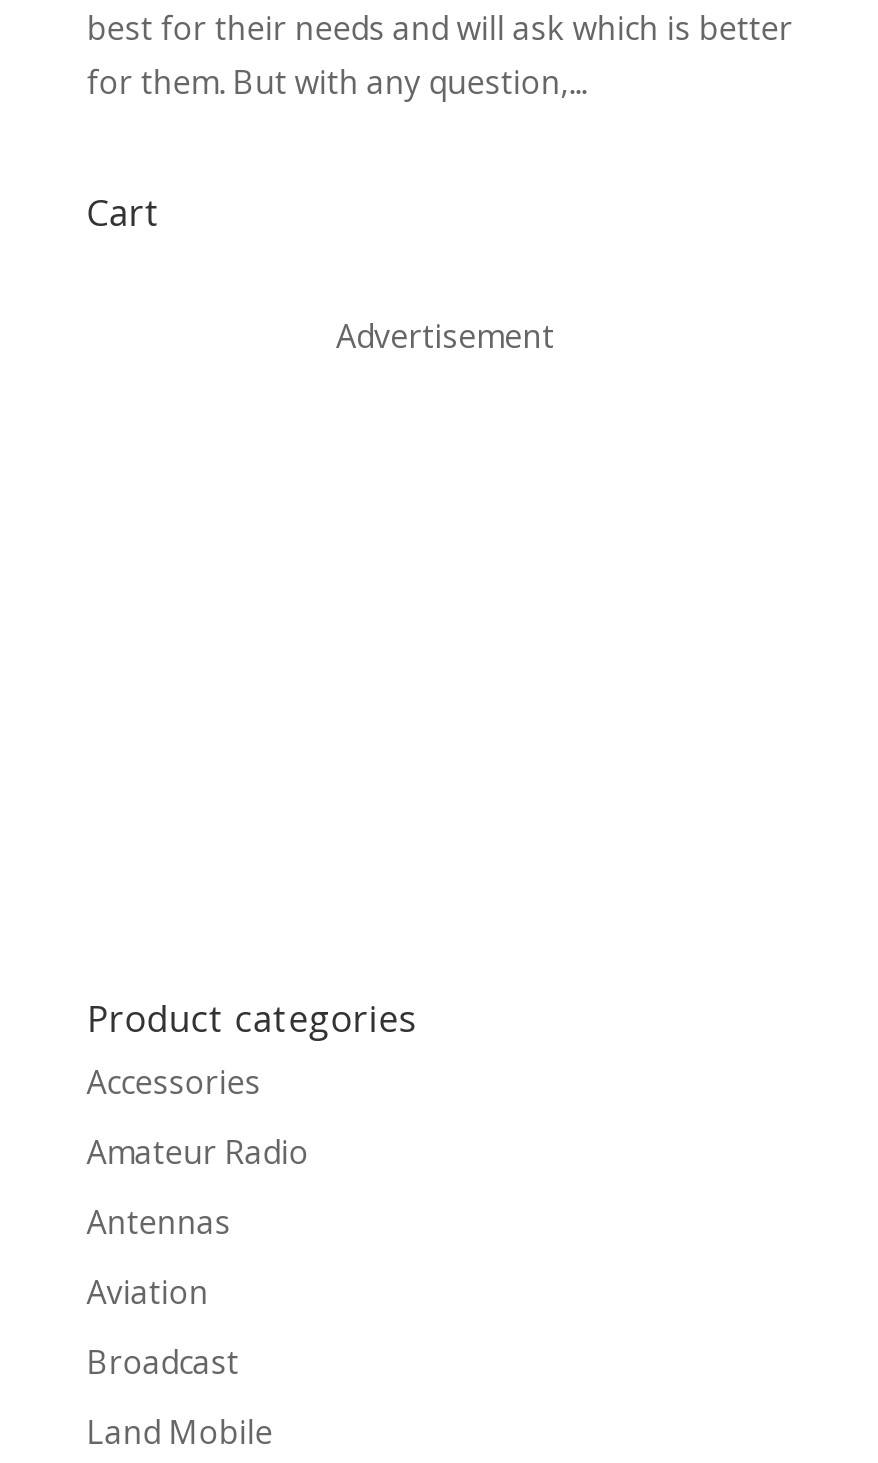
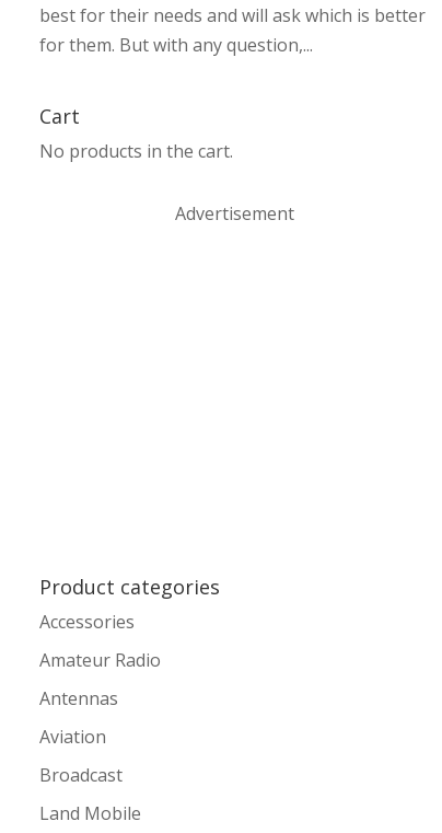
+ No products in the cart.
